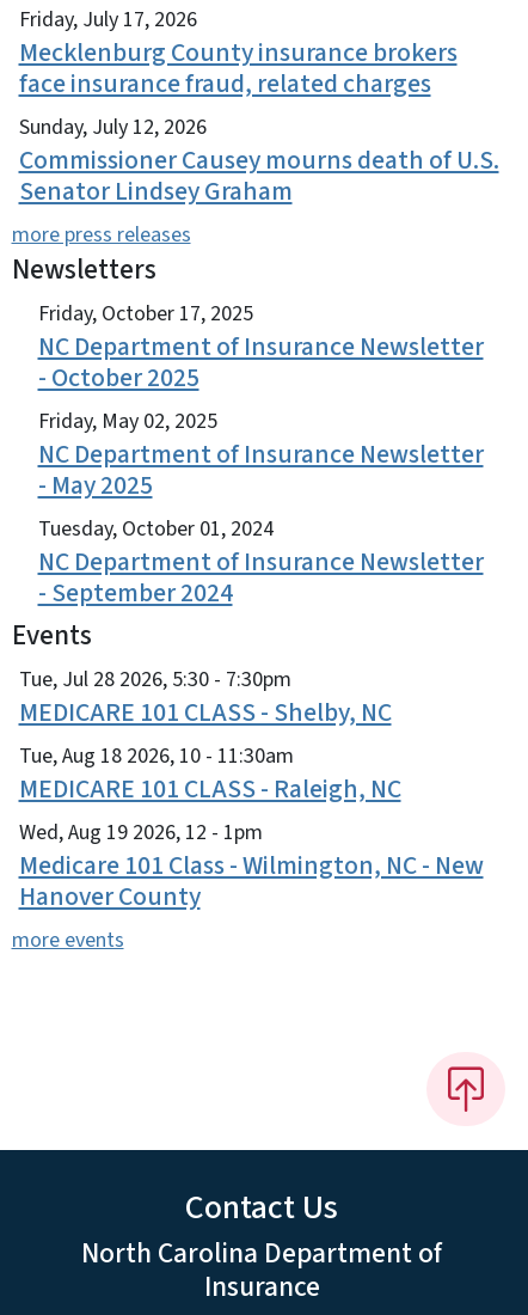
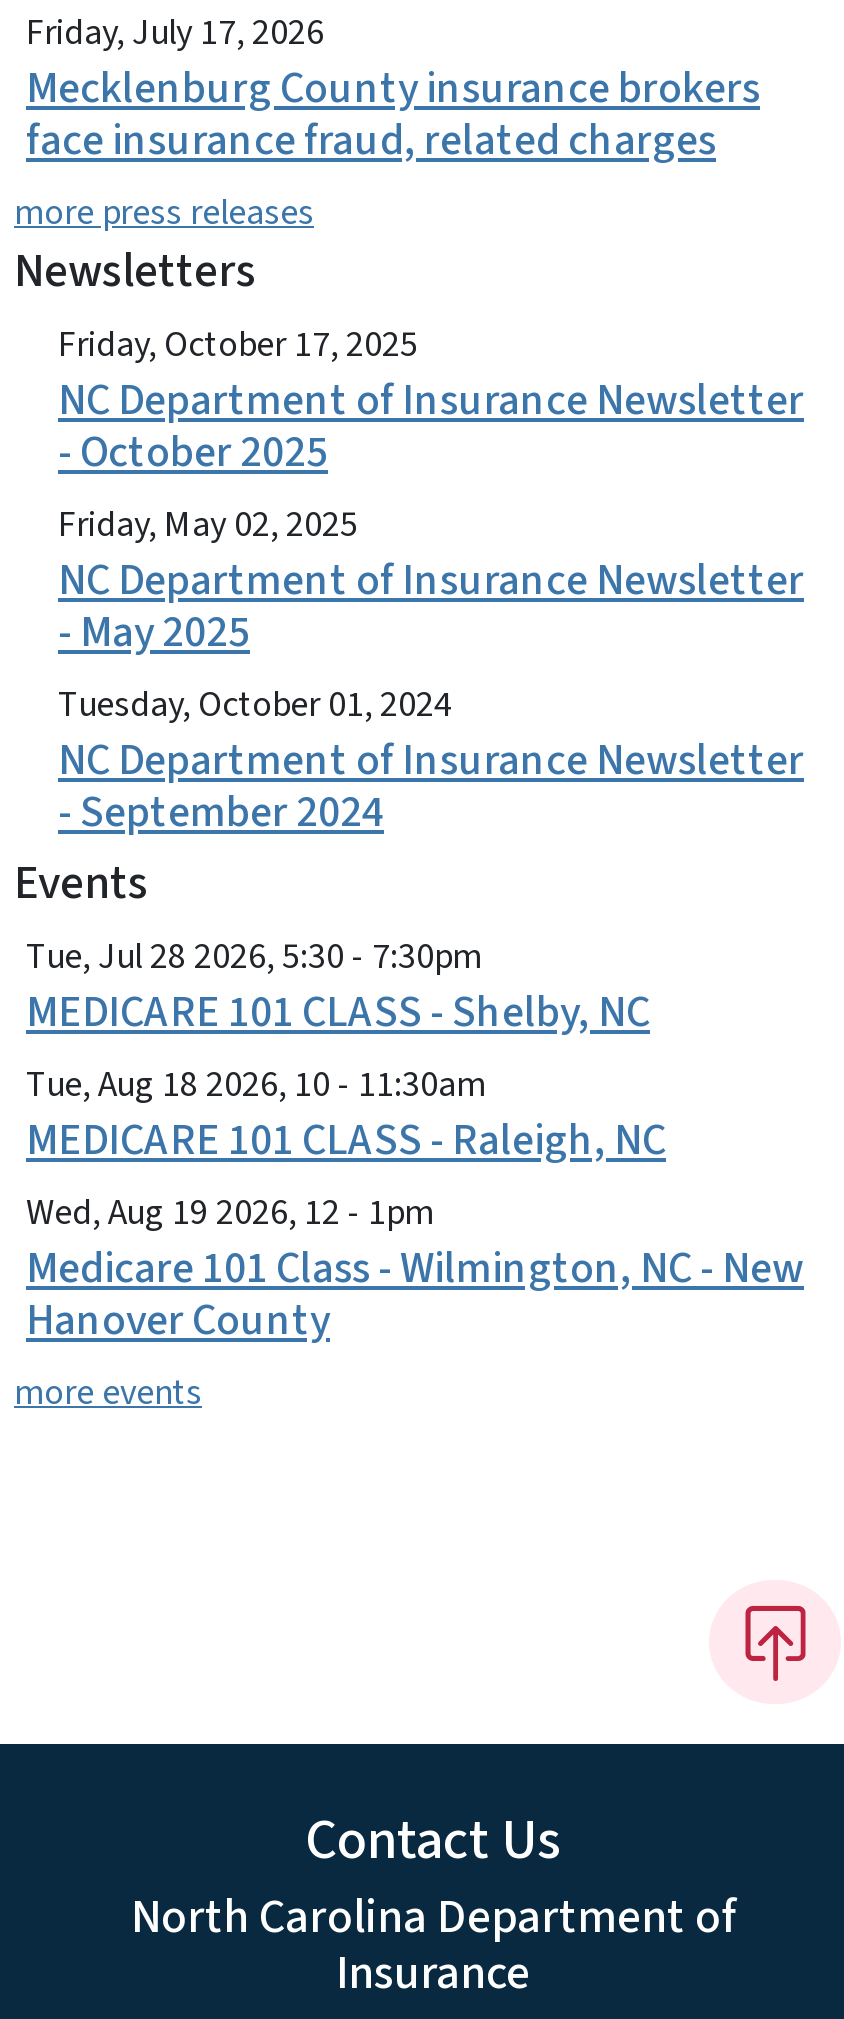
- Sunday, July 12, 2026
- Commissioner Causey mourns death of U.S.
- Senator Lindsey Graham
